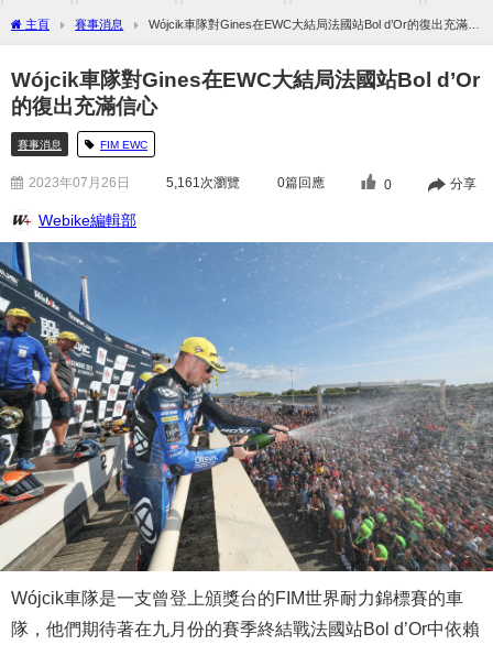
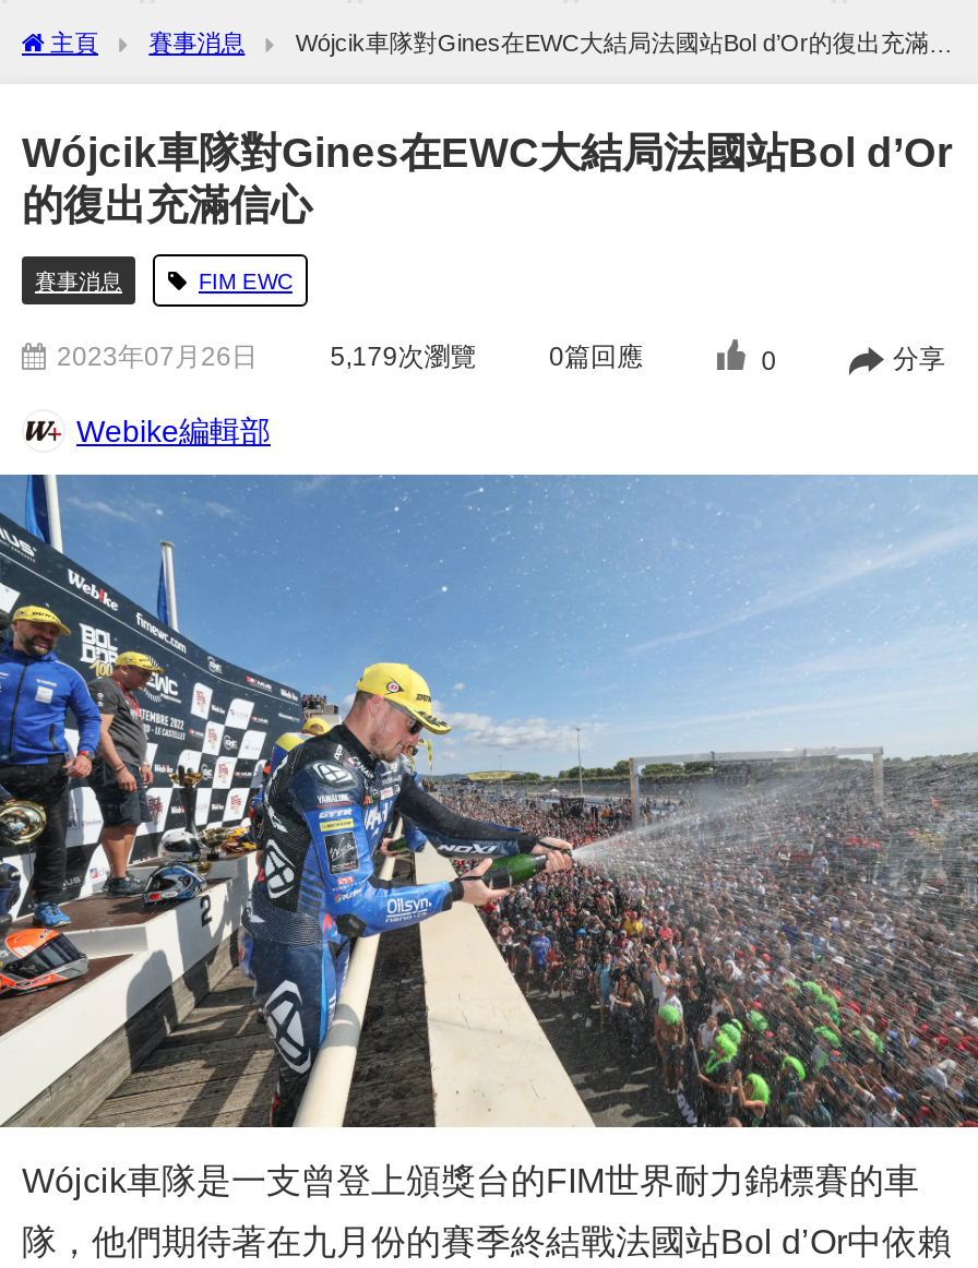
- 5,161次瀏覽
+ 5,179次瀏覽
